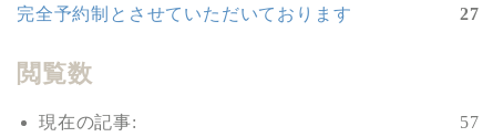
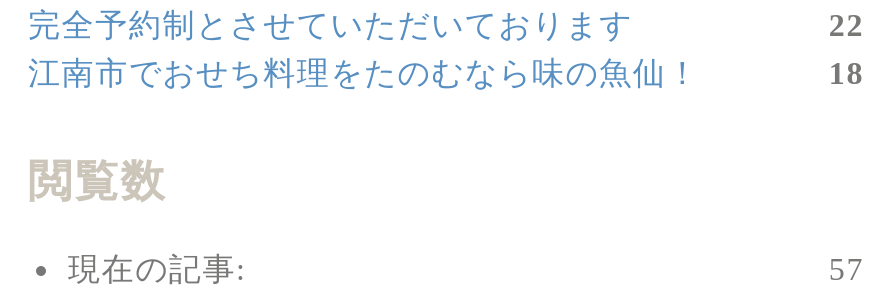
- 27
+ 22
+ 江南市でおせち料理をたのむなら味の魚仙！
+ 18
